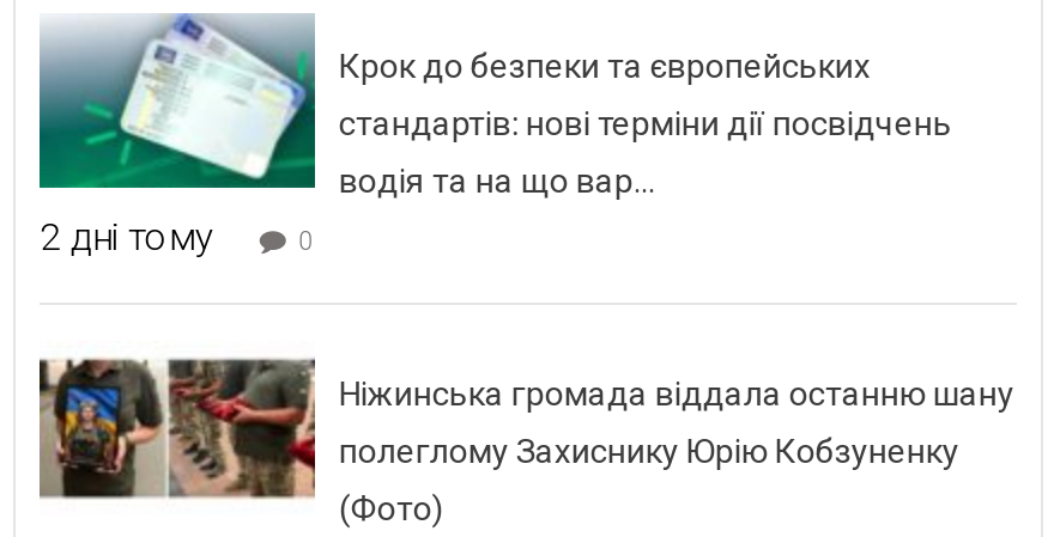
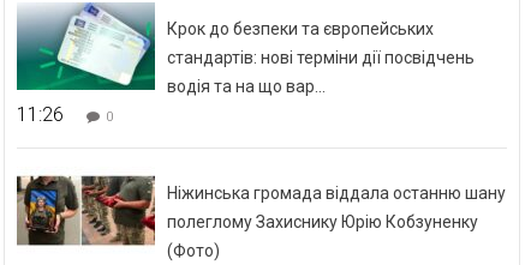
- 2 дні тому
+ 11:26
